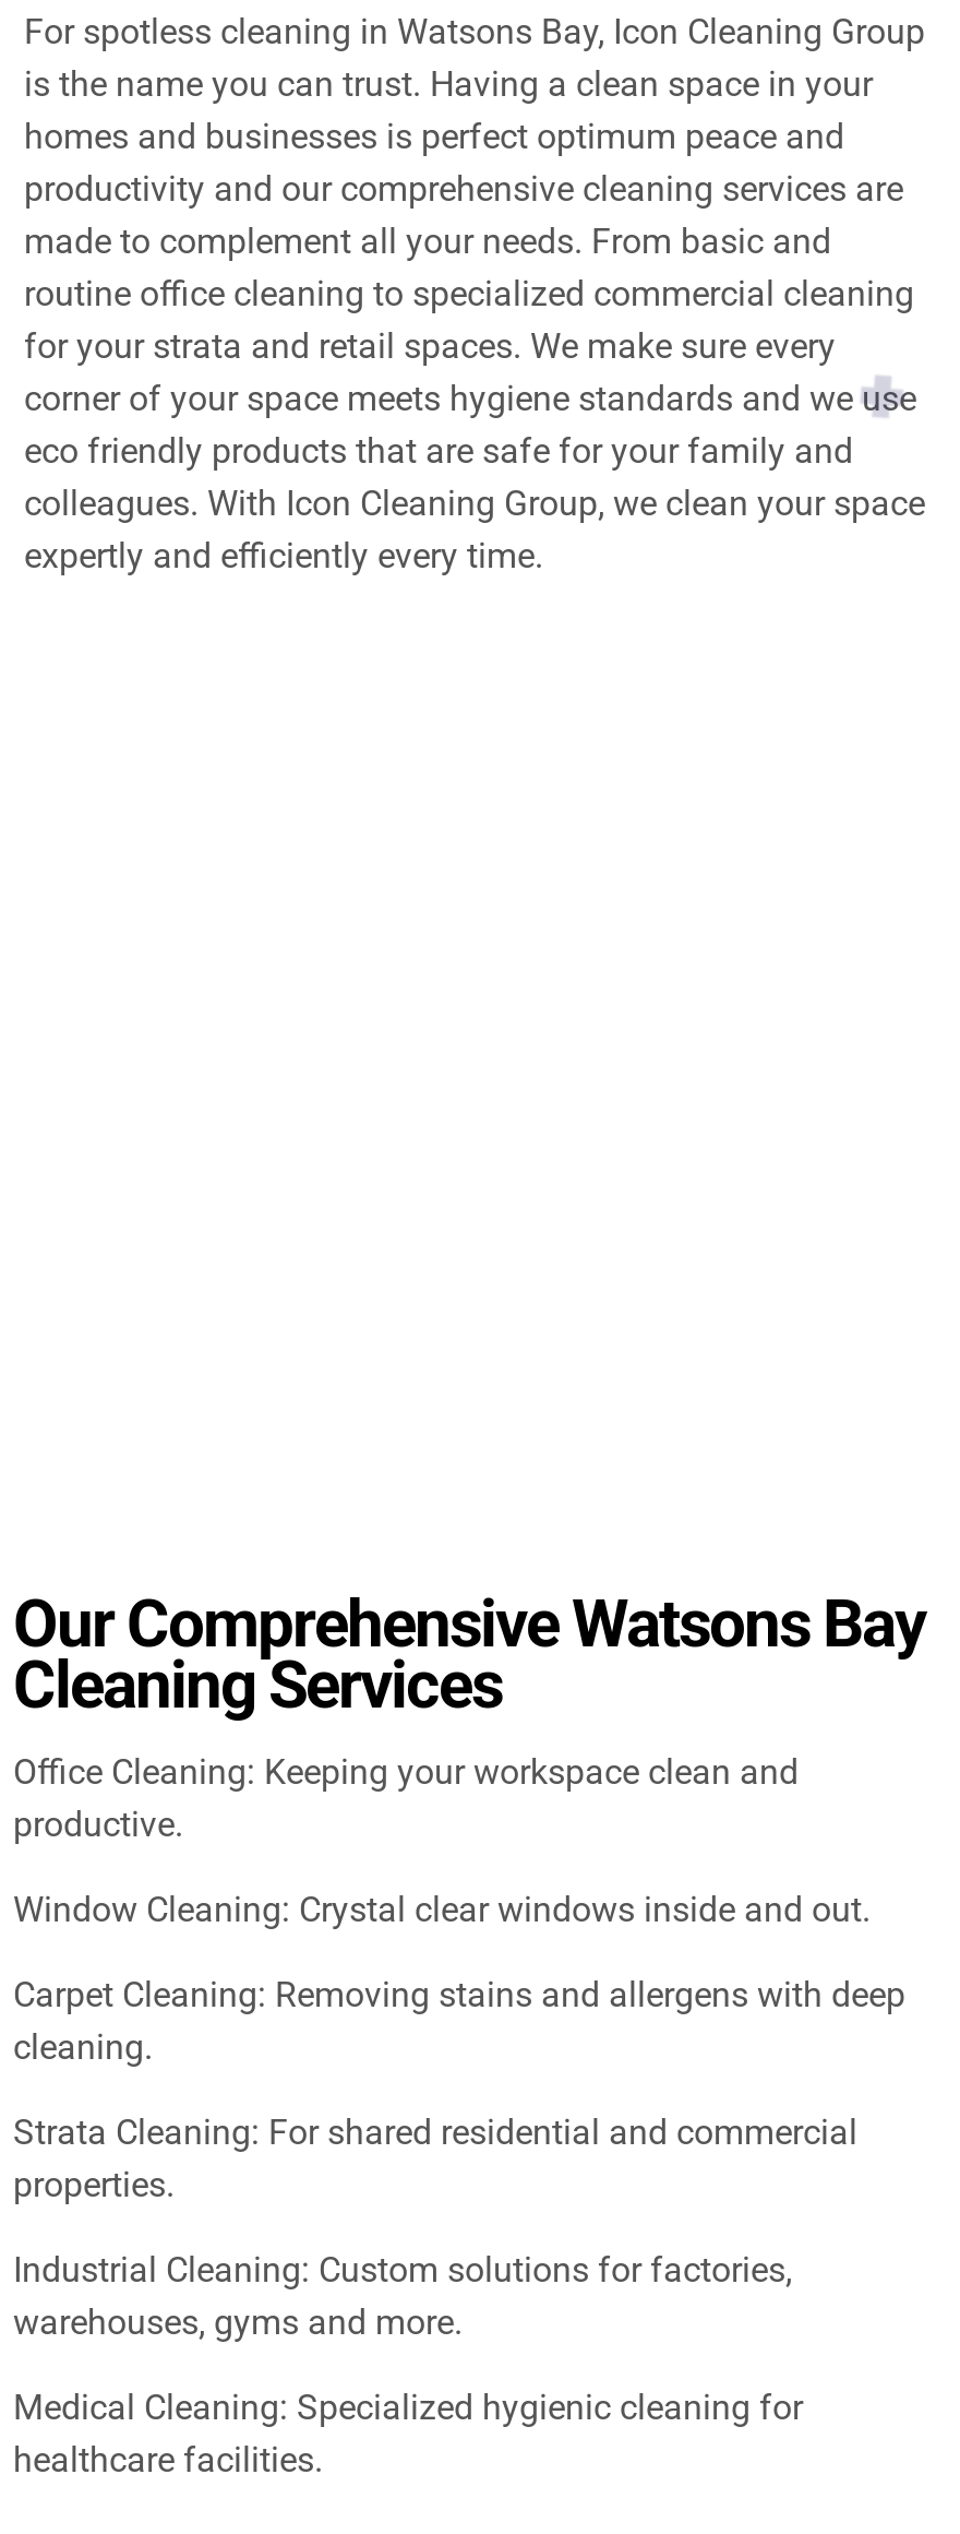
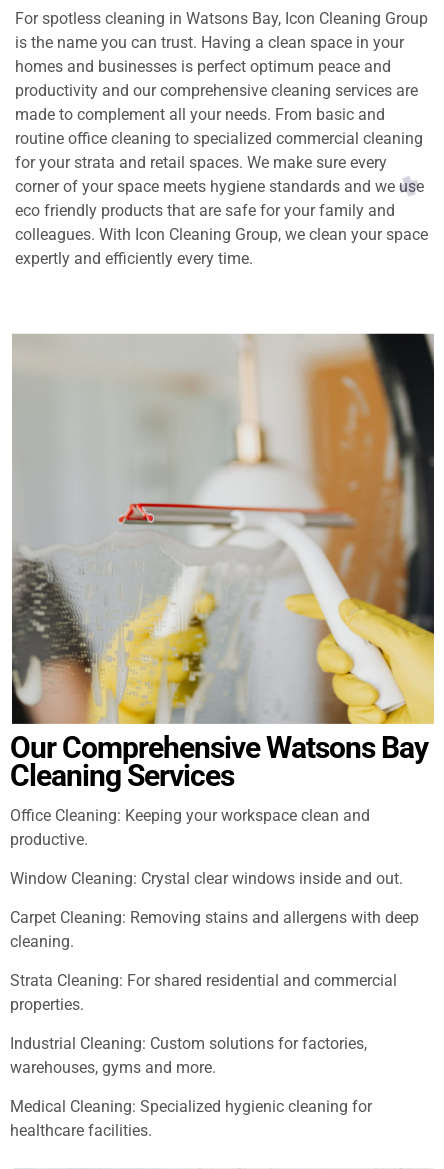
+ [image]
